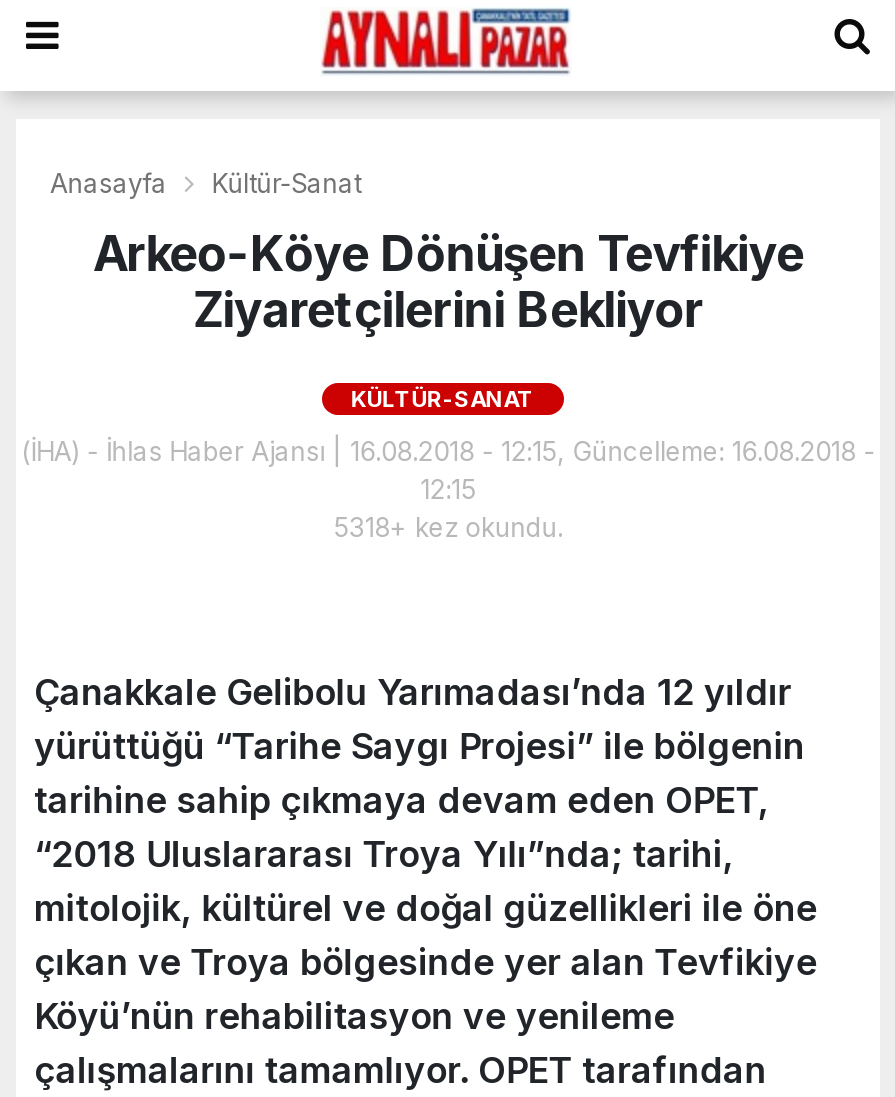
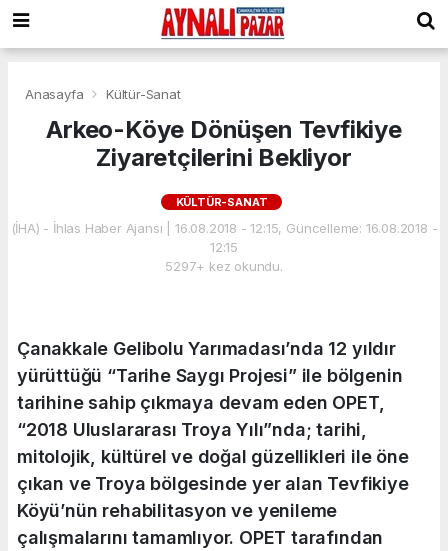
- 5318+ kez okundu.
+ 5297+ kez okundu.
